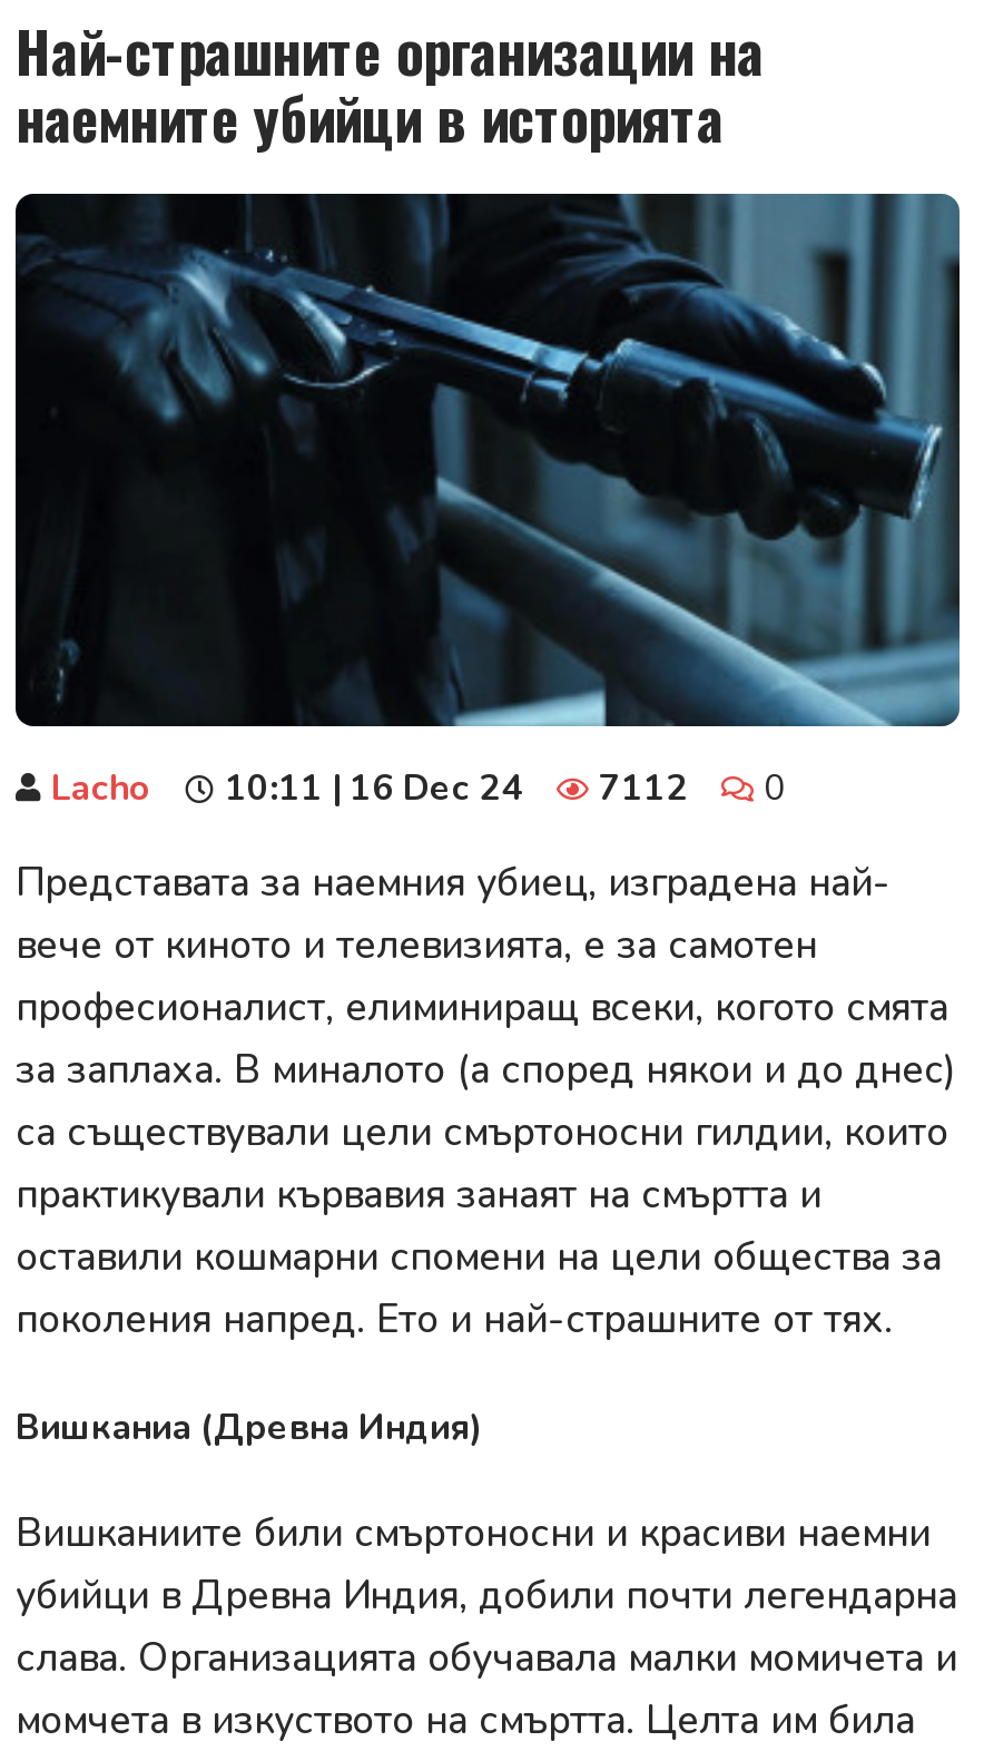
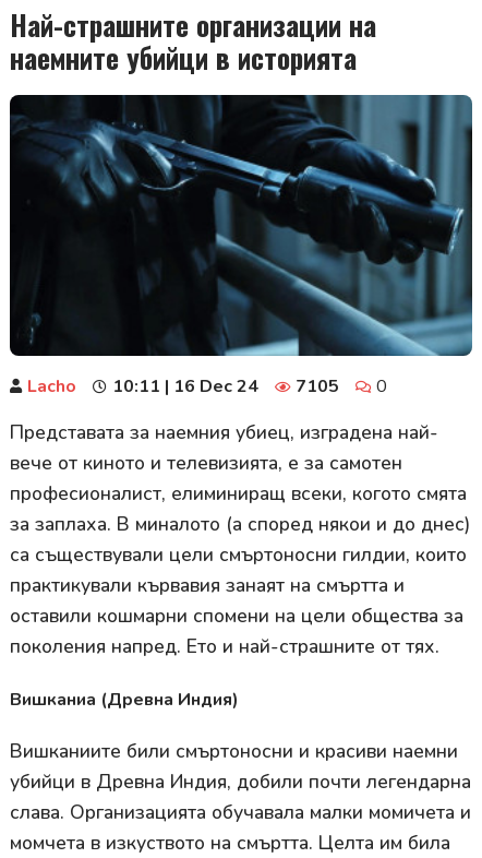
- 7112
+ 7105
